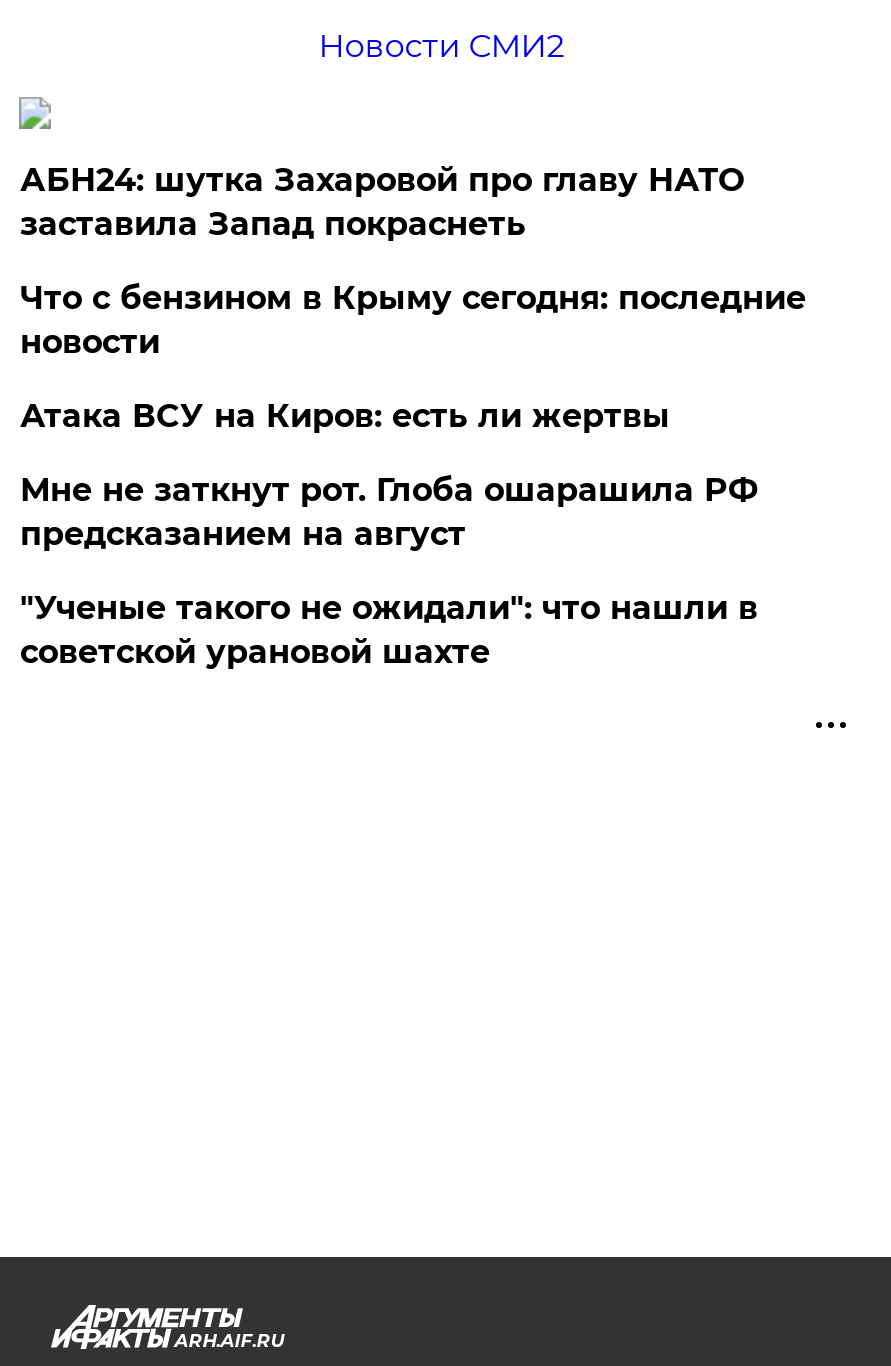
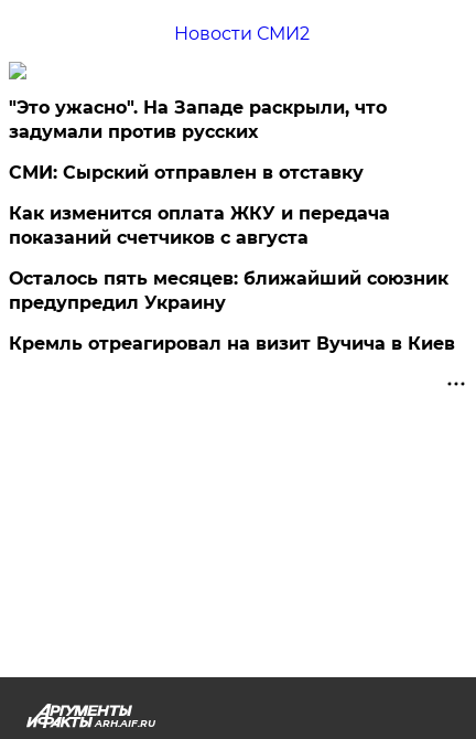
- АБН24: шутка Захаровой про главу НАТО
- заставила Запад покраснеть
+ "Это ужасно". На Западе раскрыли, что
+ задумали против русских

- Что с бензином в Крыму сегодня: последние
- новости
+ СМИ: Сырский отправлен в отставку

- Атака ВСУ на Киров: есть ли жертвы
+ Как изменится оплата ЖКУ и передача
+ показаний счетчиков с августа

- Мне не заткнут рот. Глоба ошарашила РФ
- предсказанием на август
+ Осталось пять месяцев: ближайший союзник
+ предупредил Украину

- "Ученые такого не ожидали": что нашли в
- советской урановой шахте
+ Кремль отреагировал на визит Вучича в Киев
